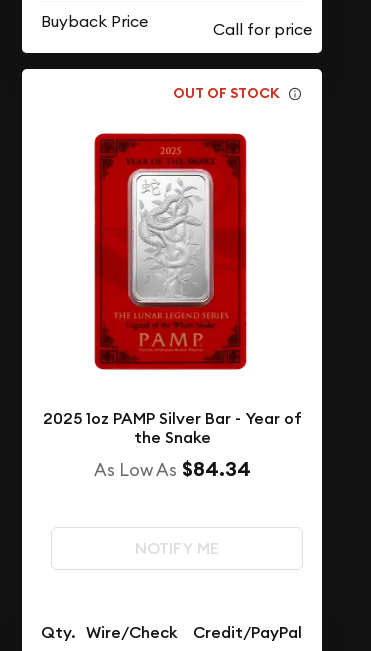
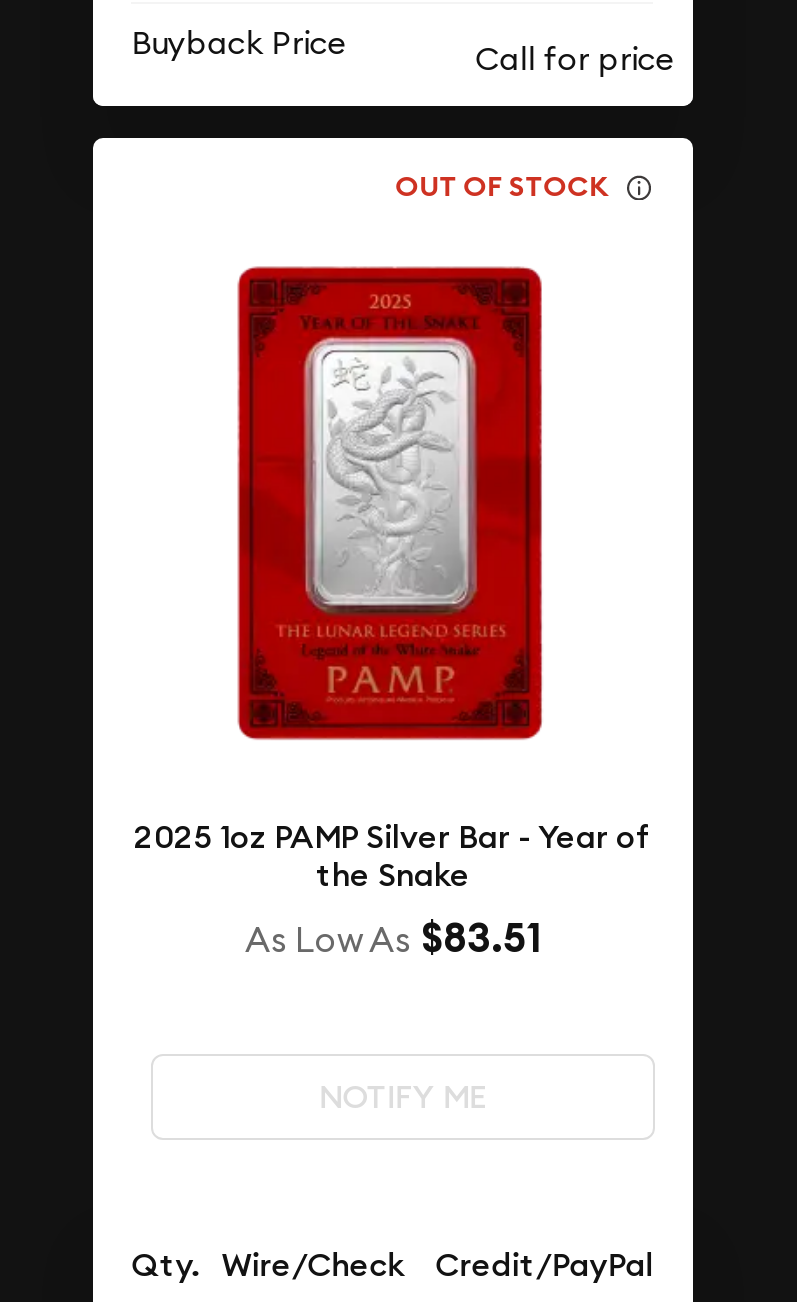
- As Low As $84.34
+ As Low As $83.51
